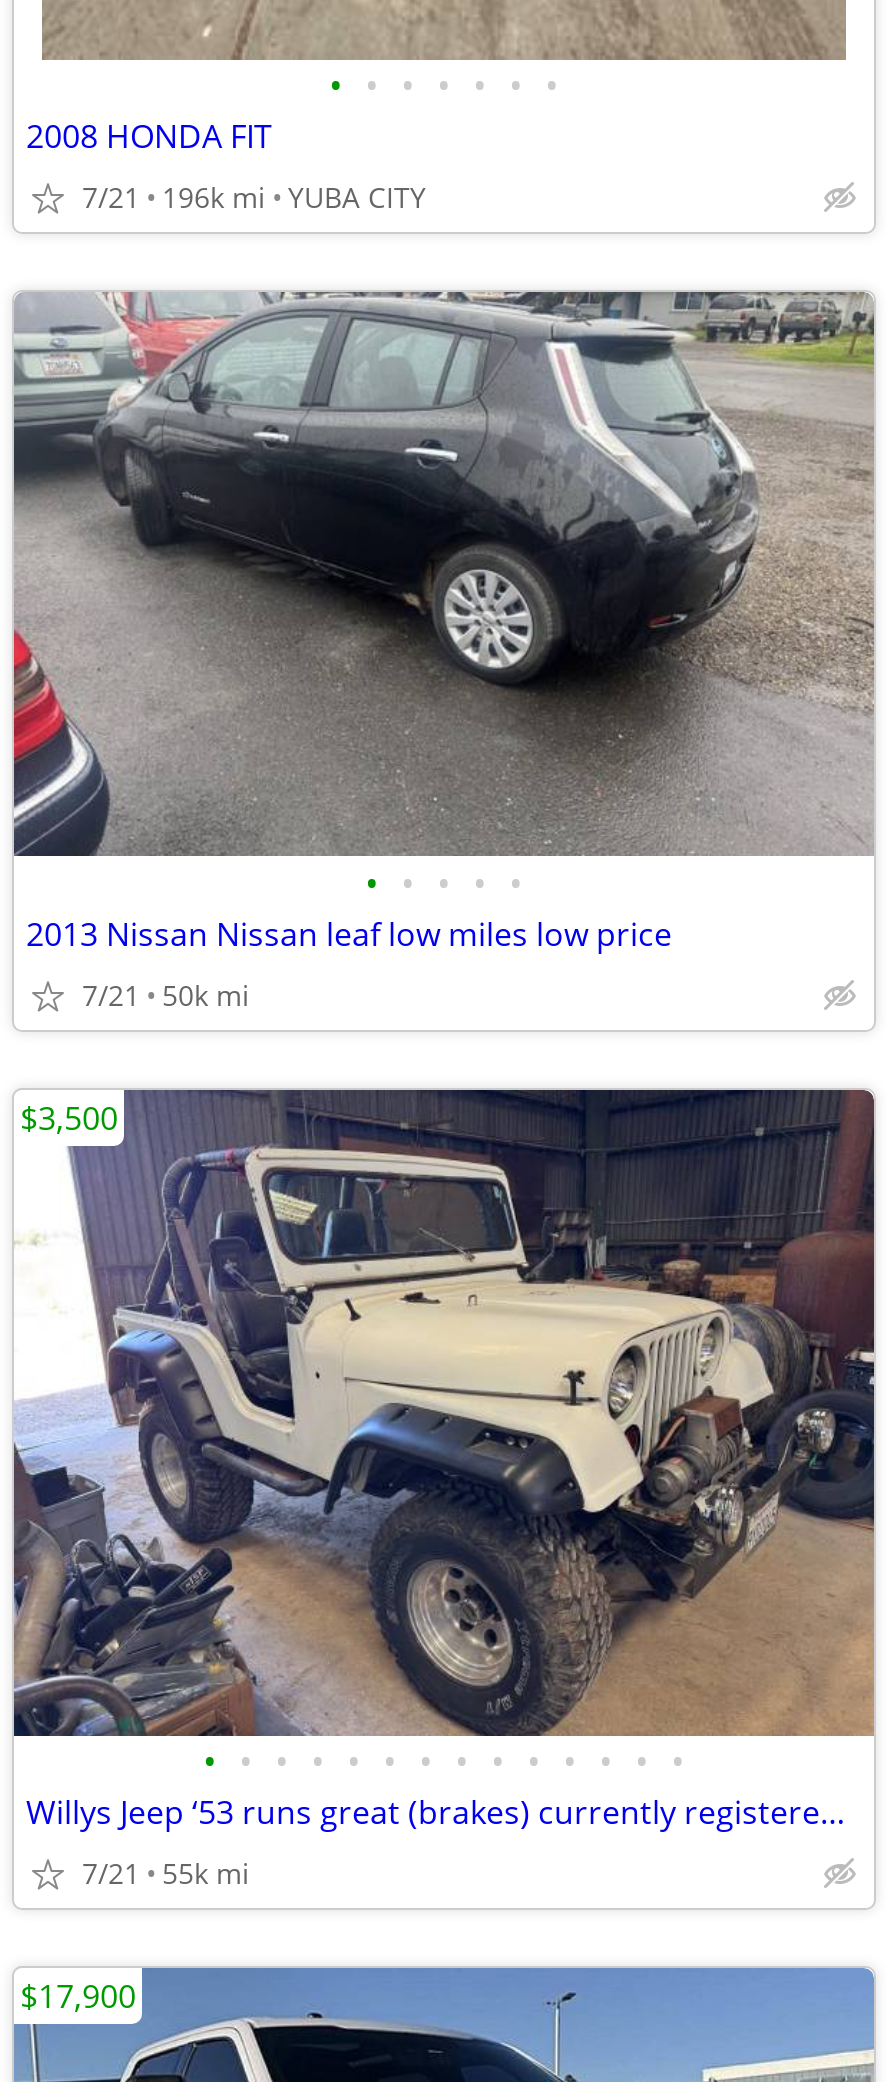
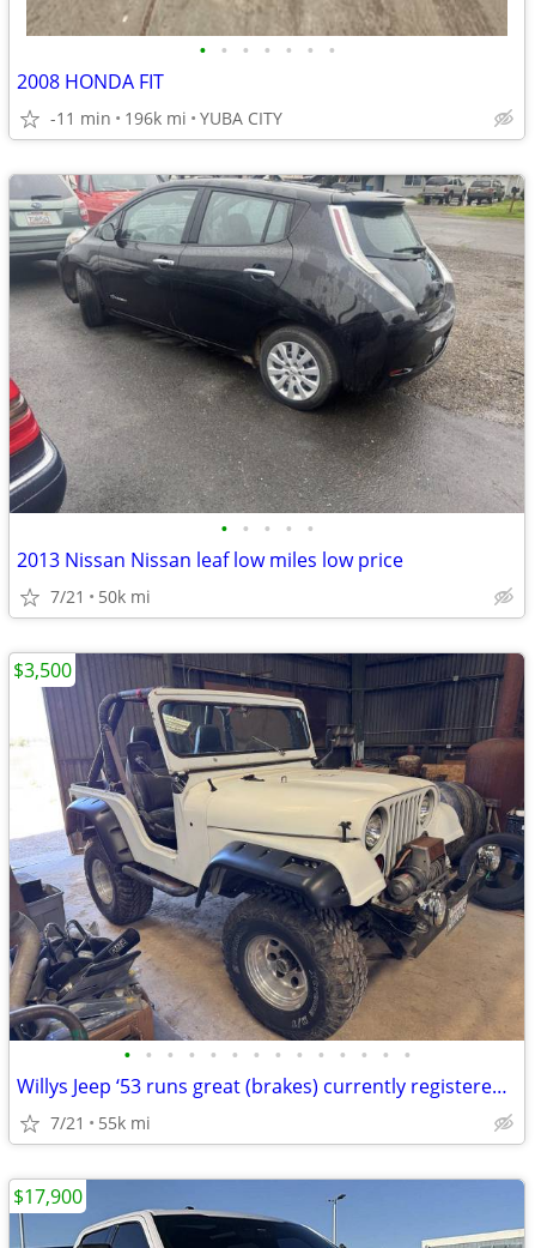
- 7/21 196k mi YUBA CITY
+ -11 min 196k mi YUBA CITY
